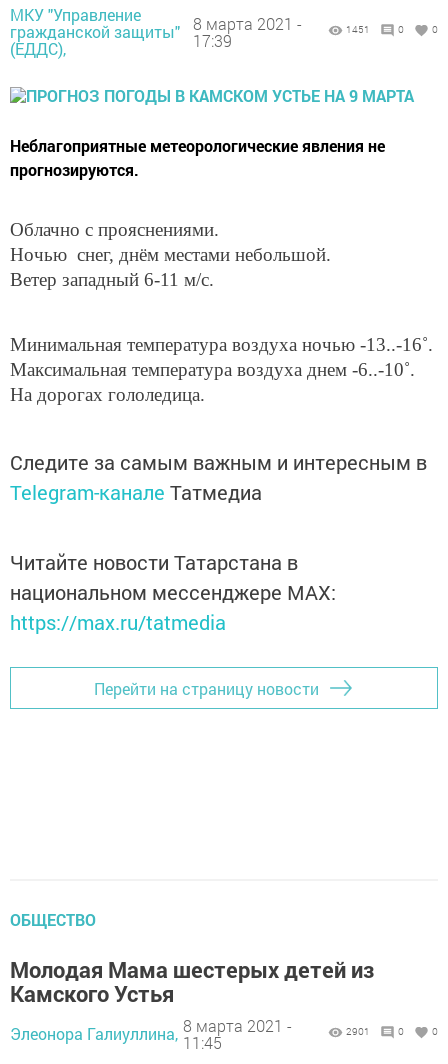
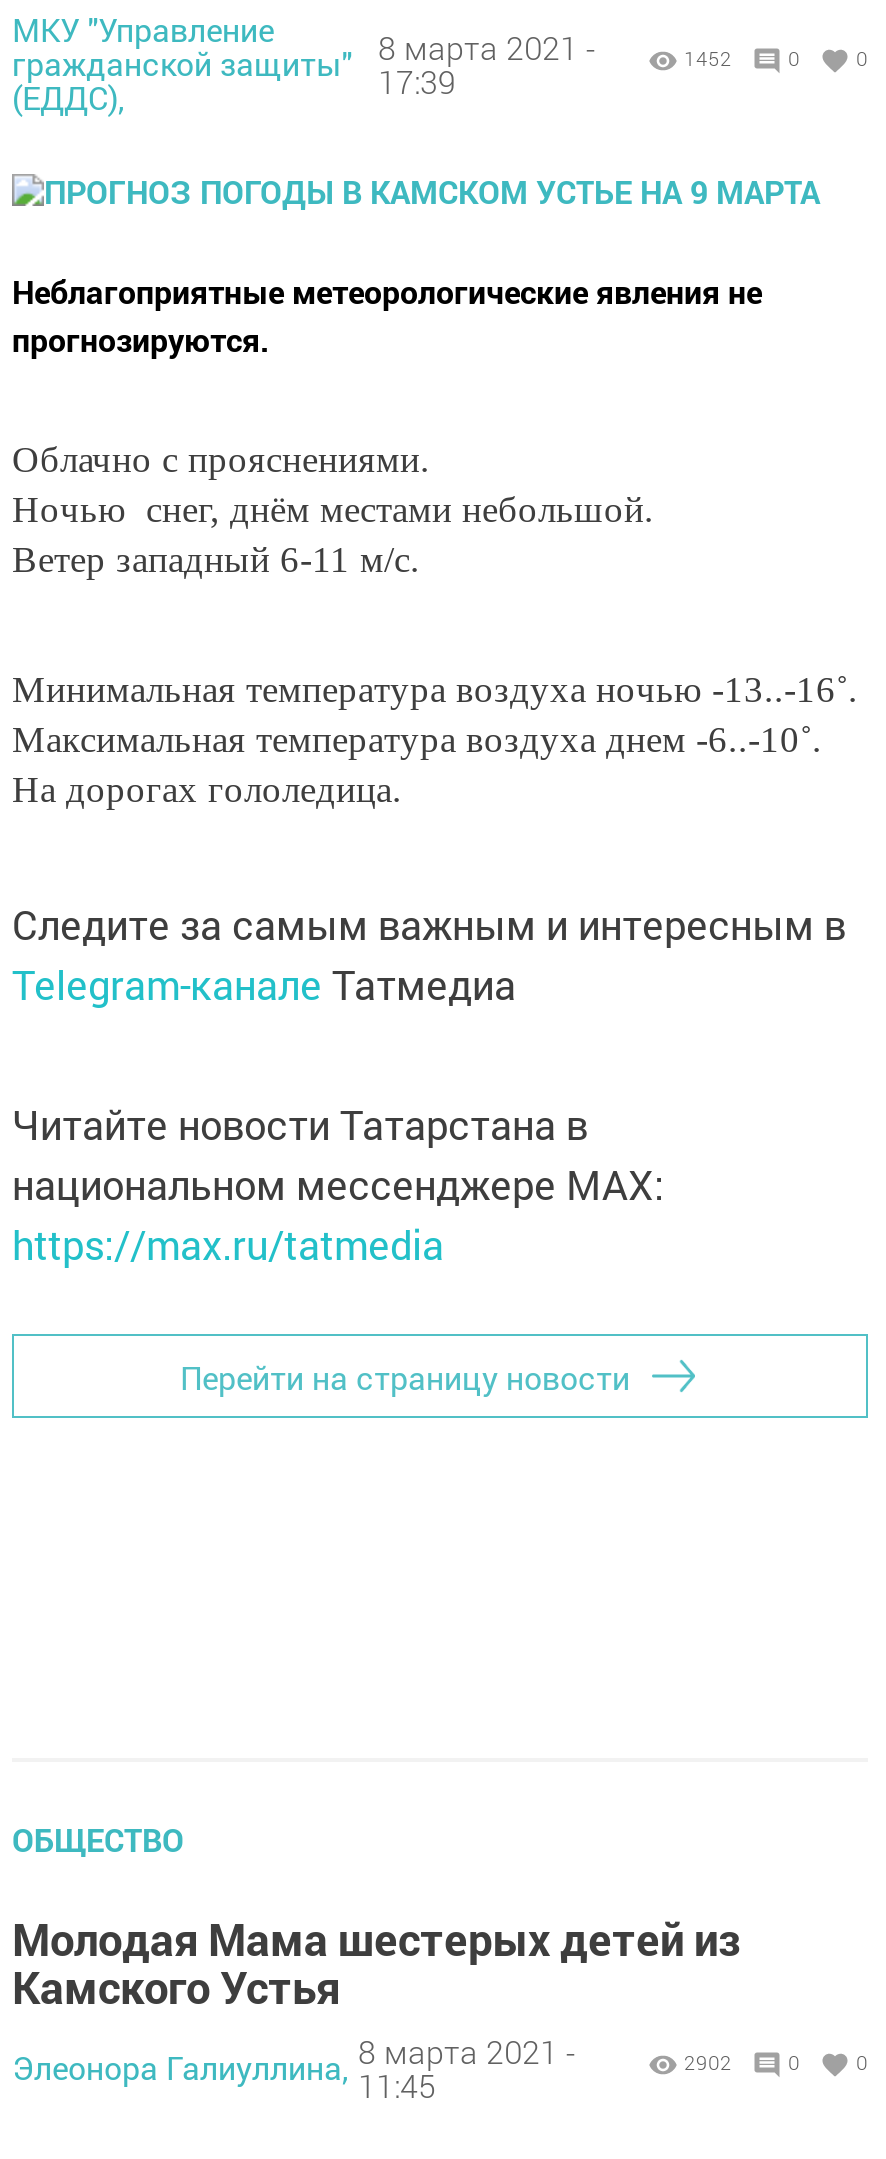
- 1451
+ 1452

- 2901
+ 2902
